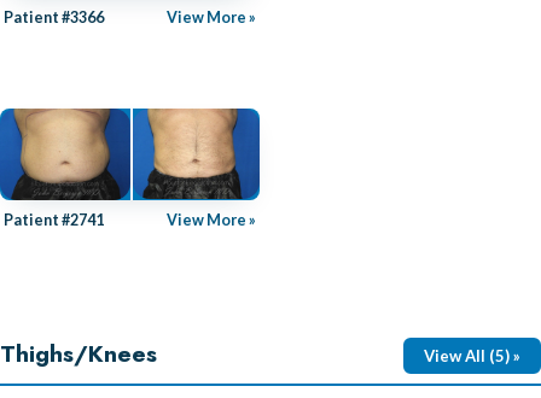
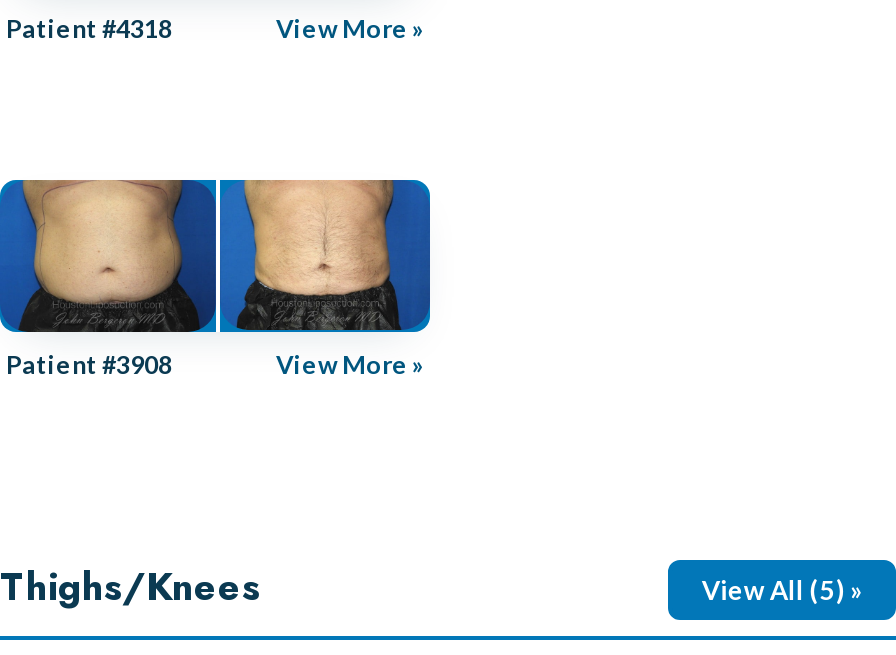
- Patient #3366
+ Patient #4318

- Patient #2741
+ Patient #3908
